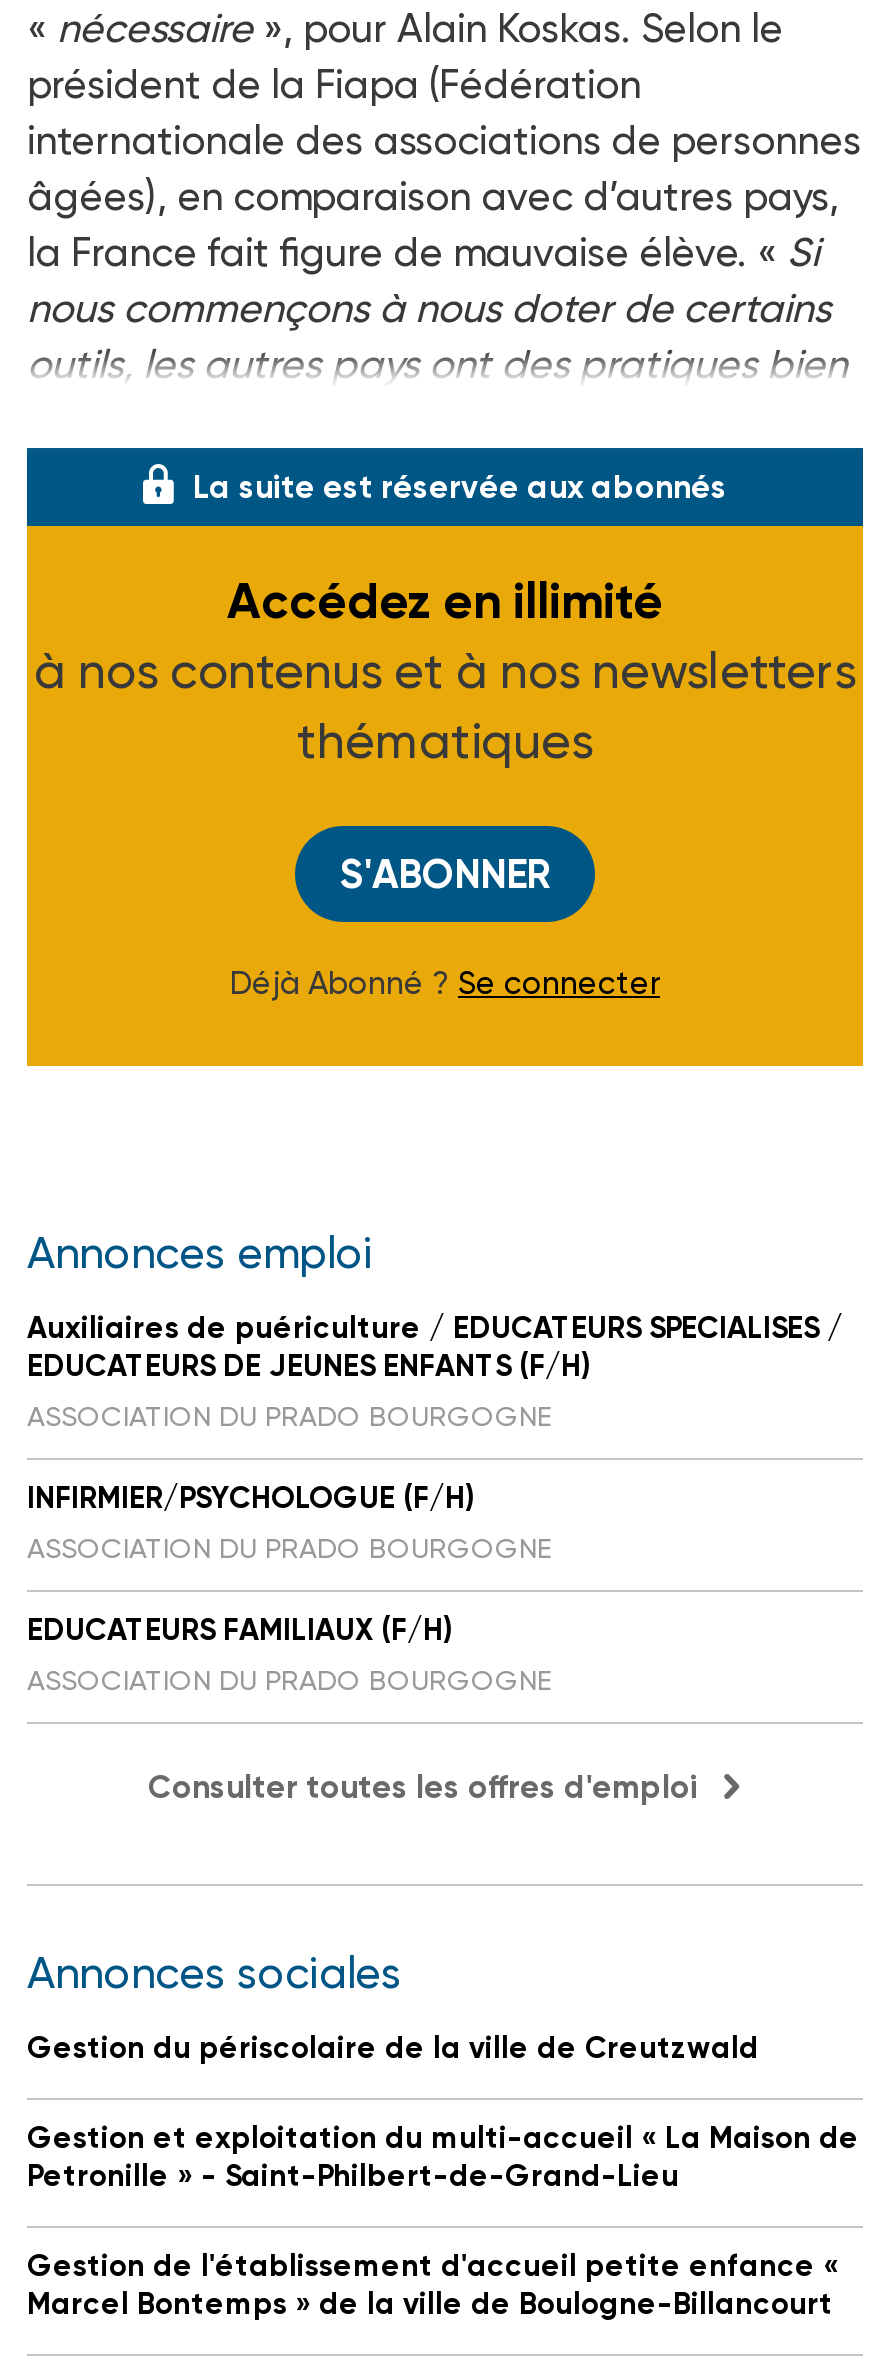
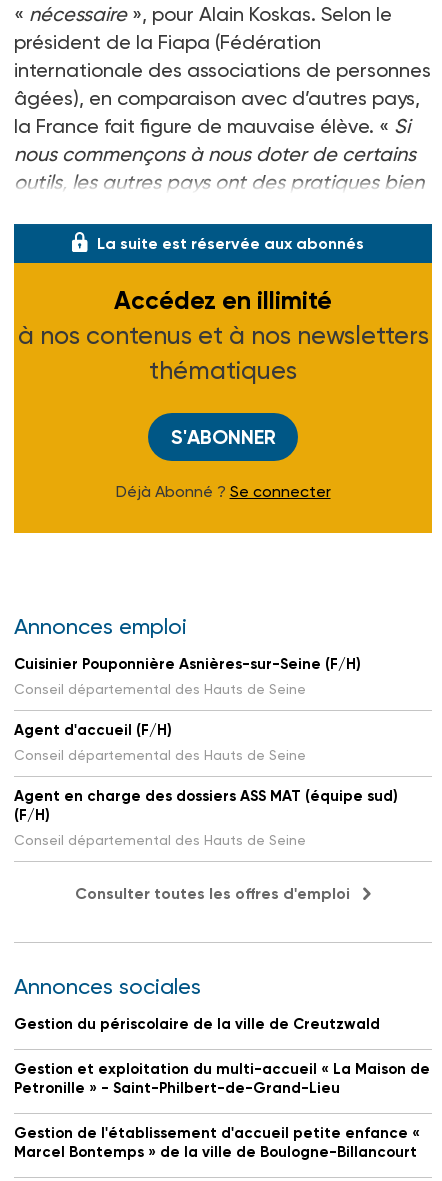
- Auxiliaires de puériculture / EDUCATEURS SPECIALISES /
- EDUCATEURS DE JEUNES ENFANTS (F/H)
- ASSOCIATION DU PRADO BOURGOGNE
+ Cuisinier Pouponnière Asnières-sur-Seine (F/H)
+ Conseil départemental des Hauts de Seine

- INFIRMIER/PSYCHOLOGUE (F/H)
- ASSOCIATION DU PRADO BOURGOGNE
+ Agent d'accueil (F/H)
+ Conseil départemental des Hauts de Seine

- EDUCATEURS FAMILIAUX (F/H)
- ASSOCIATION DU PRADO BOURGOGNE
+ Agent en charge des dossiers ASS MAT (équipe sud)
+ (F/H)
+ Conseil départemental des Hauts de Seine
